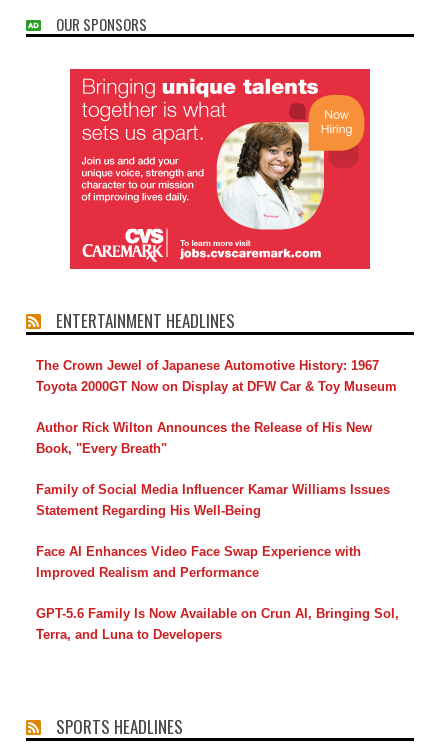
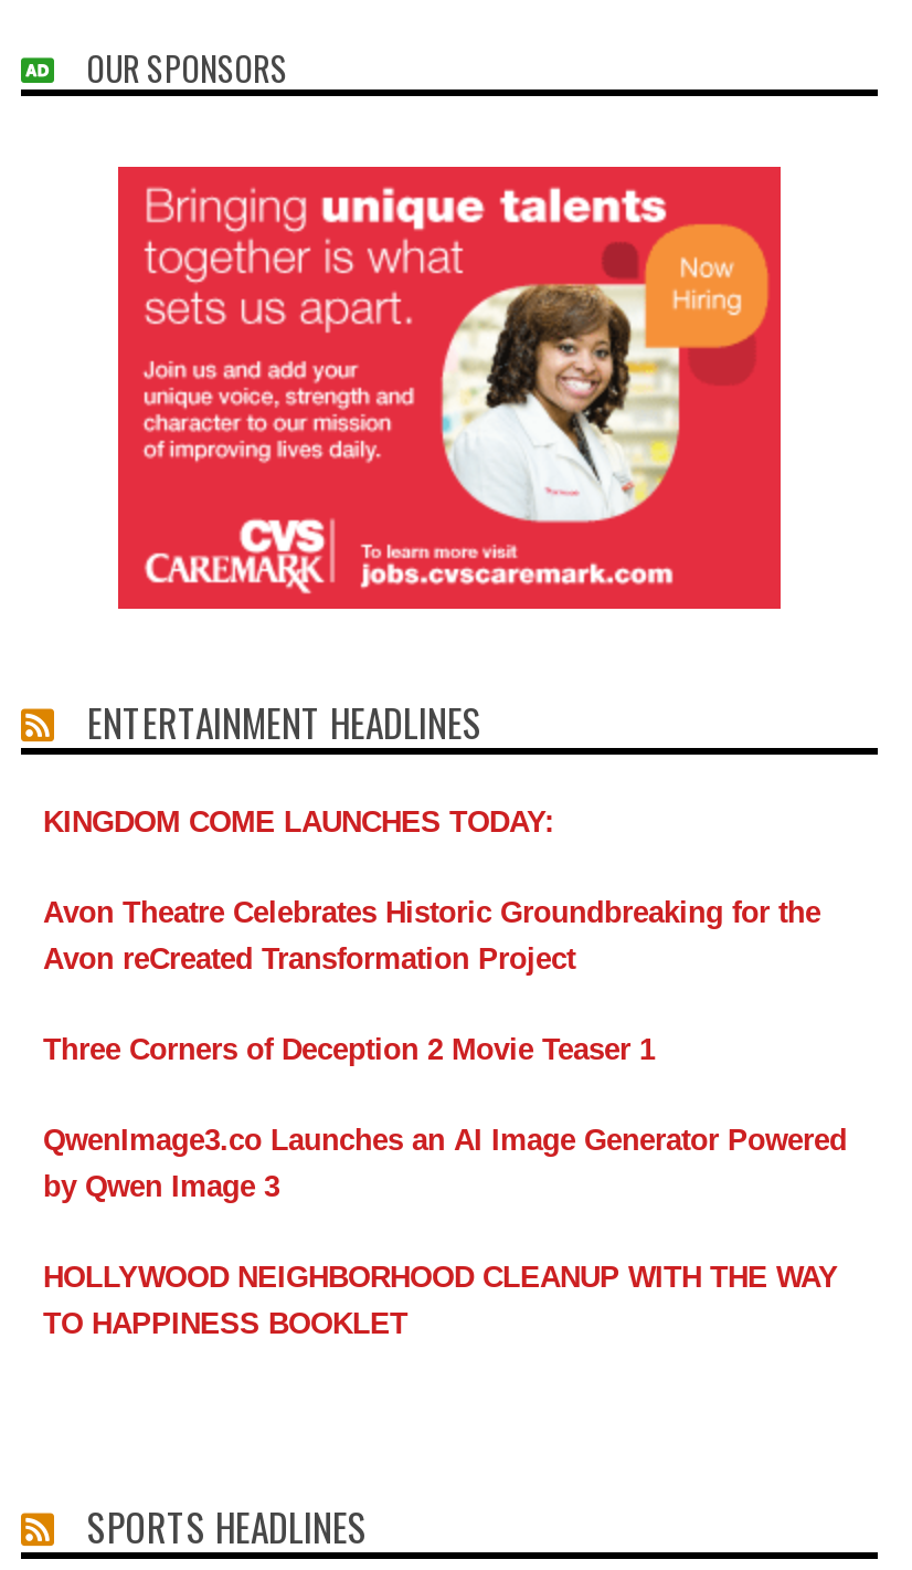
- The Crown Jewel of Japanese Automotive History: 1967
- Toyota 2000GT Now on Display at DFW Car & Toy Museum
+ KINGDOM COME LAUNCHES TODAY:

- Author Rick Wilton Announces the Release of His New
- Book, "Every Breath"
+ Avon Theatre Celebrates Historic Groundbreaking for the
+ Avon reCreated Transformation Project

- Family of Social Media Influencer Kamar Williams Issues
- Statement Regarding His Well-Being
+ Three Corners of Deception 2 Movie Teaser 1

- Face AI Enhances Video Face Swap Experience with
- Improved Realism and Performance
+ QwenImage3.co Launches an AI Image Generator Powered
+ by Qwen Image 3

- GPT-5.6 Family Is Now Available on Crun AI, Bringing Sol,
- Terra, and Luna to Developers
+ HOLLYWOOD NEIGHBORHOOD CLEANUP WITH THE WAY
+ TO HAPPINESS BOOKLET
